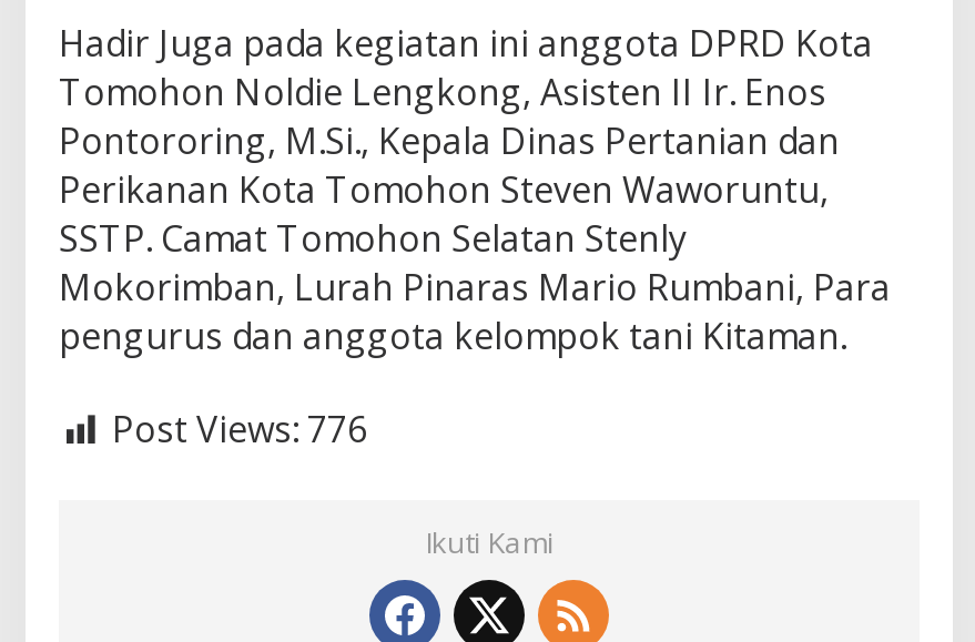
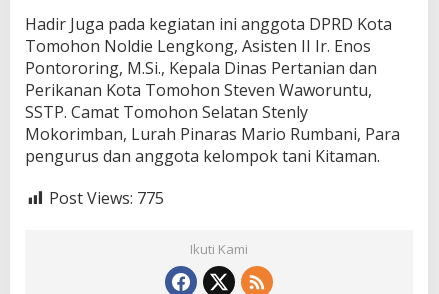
- Post Views: 776
+ Post Views: 775
